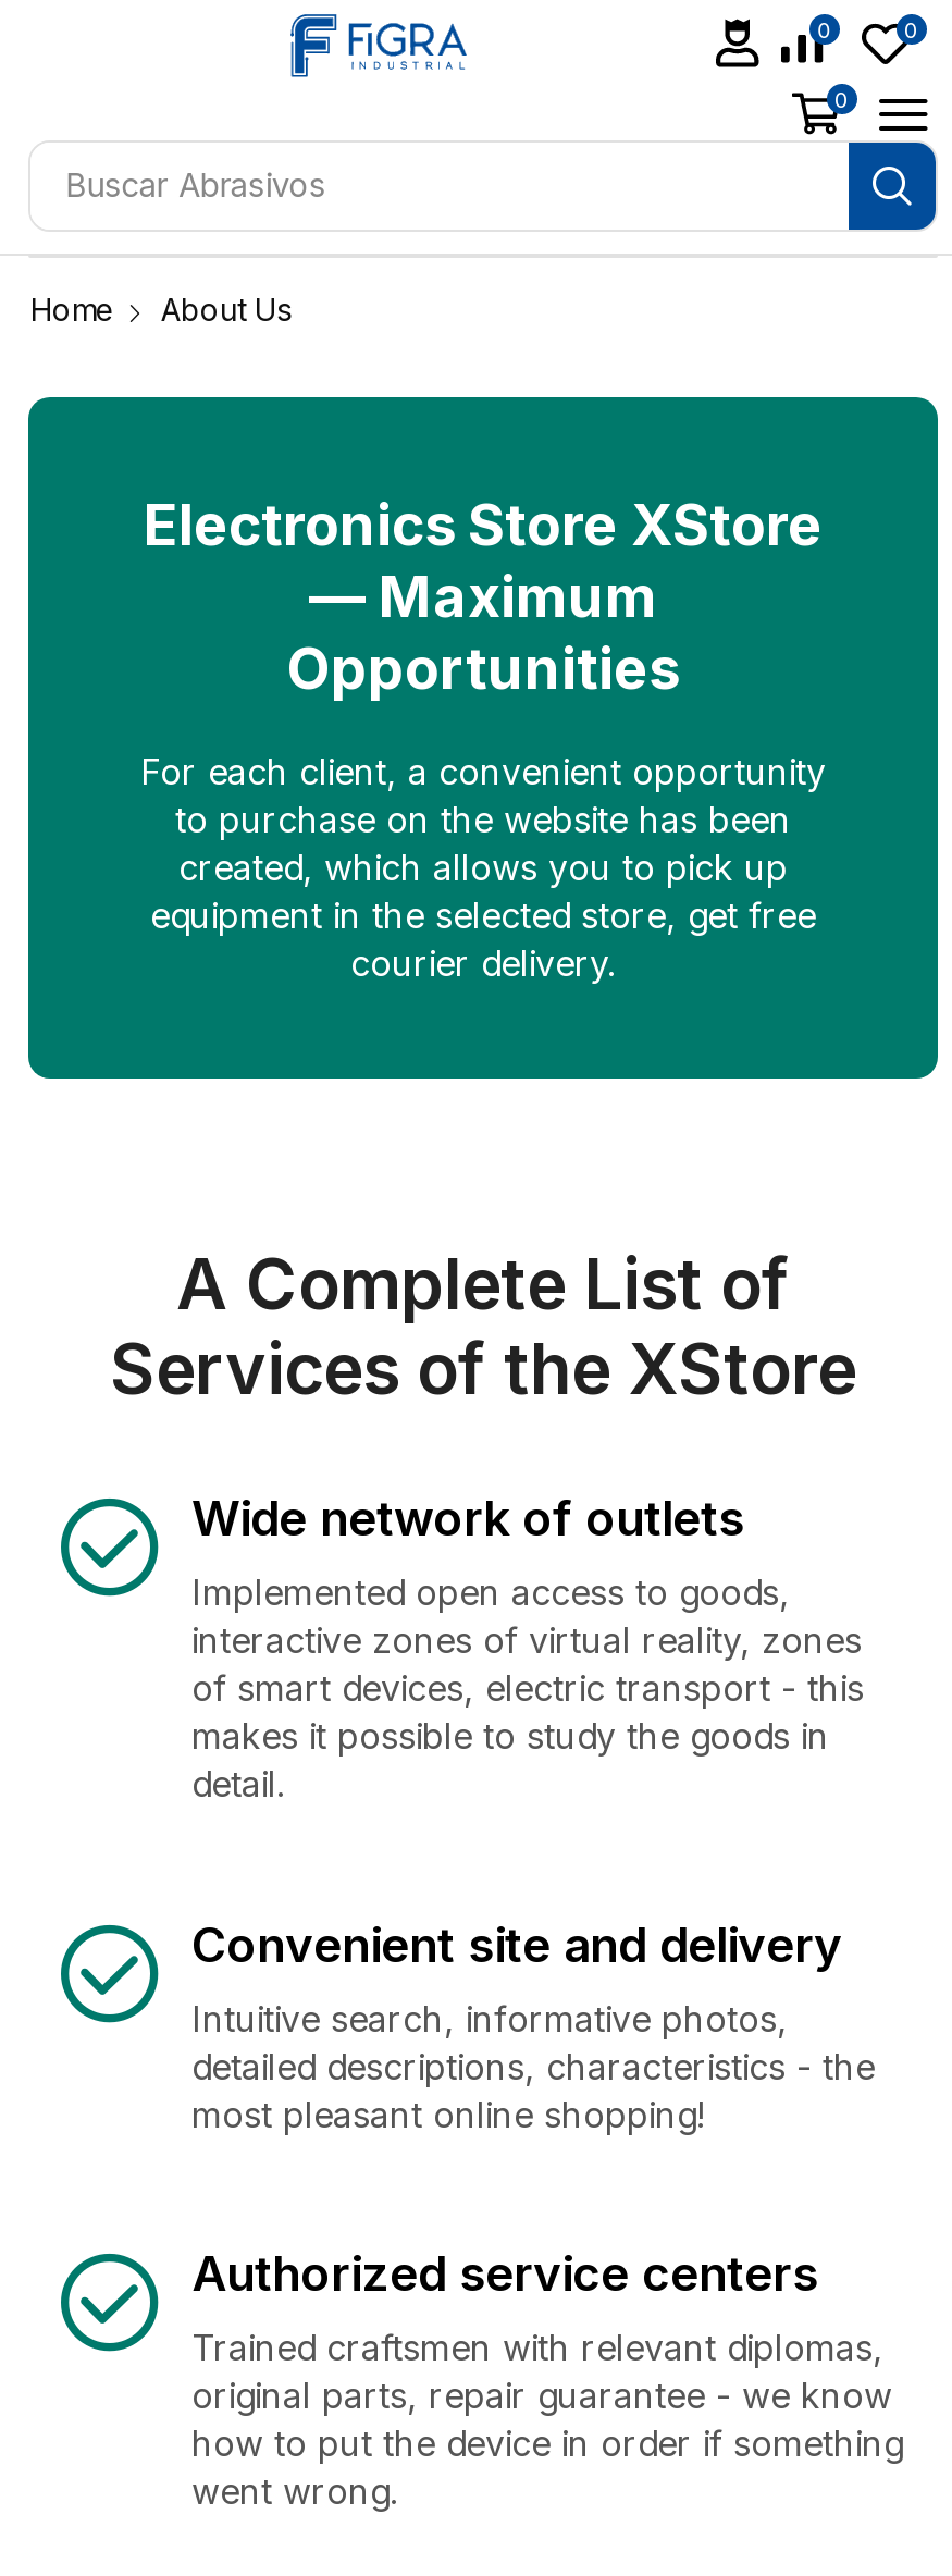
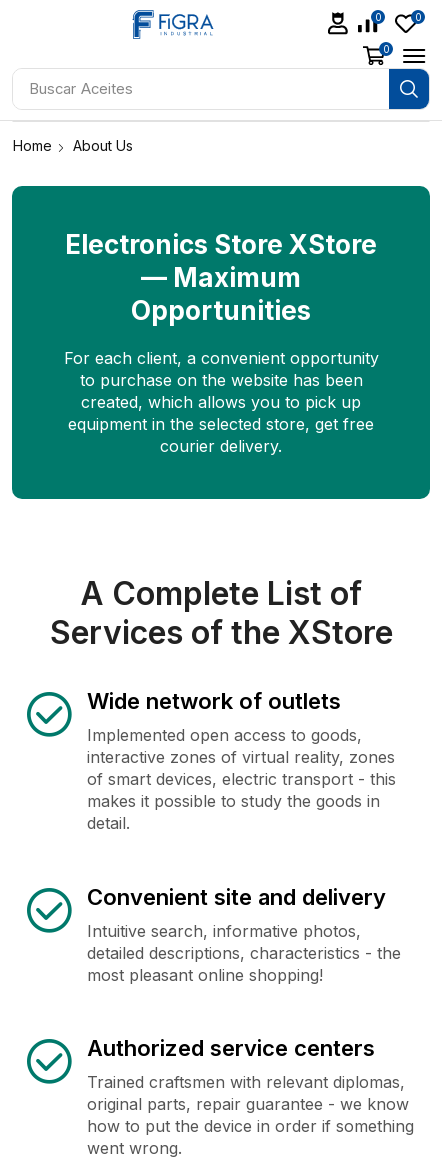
- Buscar Abrasivos
+ Buscar Aceites
